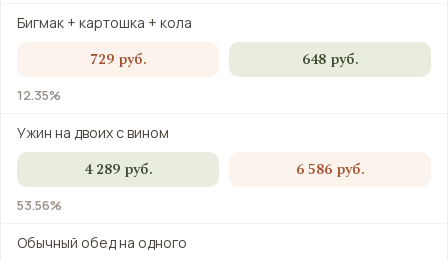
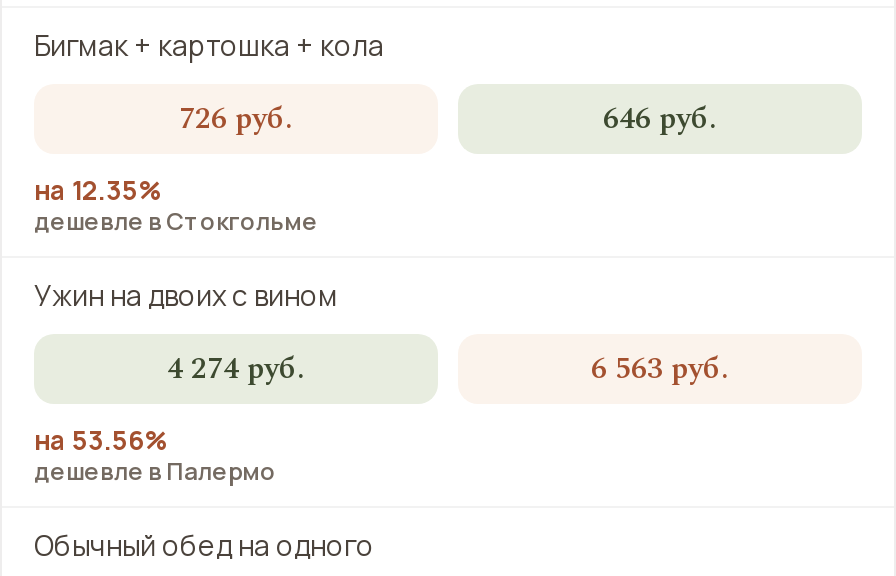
- 729 руб.
- 648 руб.
+ 726 руб.
+ 646 руб.

- 12.35%
+ на 12.35%
+ дешевле в Стокгольме

- 4 289 руб.
- 6 586 руб.
+ 4 274 руб.
+ 6 563 руб.

- 53.56%
+ на 53.56%
+ дешевле в Палермо
